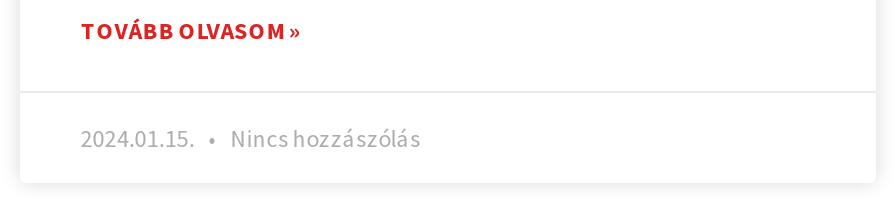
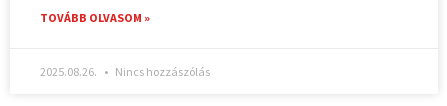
- 2024.01.15. Nincs hozzászólás
+ 2025.08.26. Nincs hozzászólás
